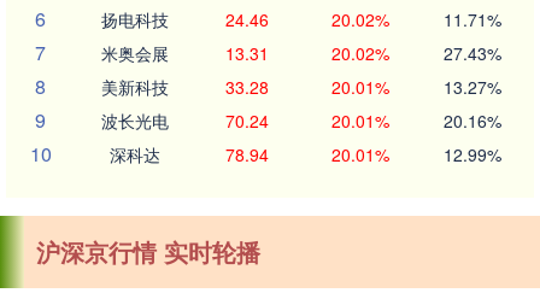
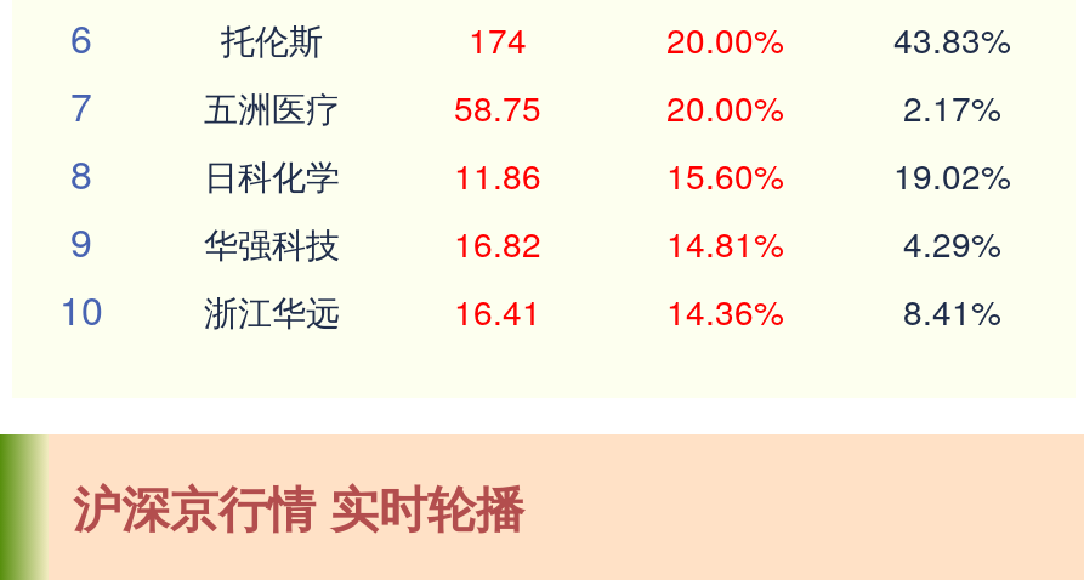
- 扬电科技
- 24.46
- 20.02%
- 11.71%
+ 托伦斯
+ 174
+ 20.00%
+ 43.83%

- 米奥会展
- 13.31
- 20.02%
- 27.43%
+ 五洲医疗
+ 58.75
+ 20.00%
+ 2.17%

- 美新科技
- 33.28
- 20.01%
- 13.27%
+ 日科化学
+ 11.86
+ 15.60%
+ 19.02%

- 波长光电
- 70.24
- 20.01%
- 20.16%
+ 华强科技
+ 16.82
+ 14.81%
+ 4.29%

- 深科达
- 78.94
- 20.01%
- 12.99%
+ 浙江华远
+ 16.41
+ 14.36%
+ 8.41%
